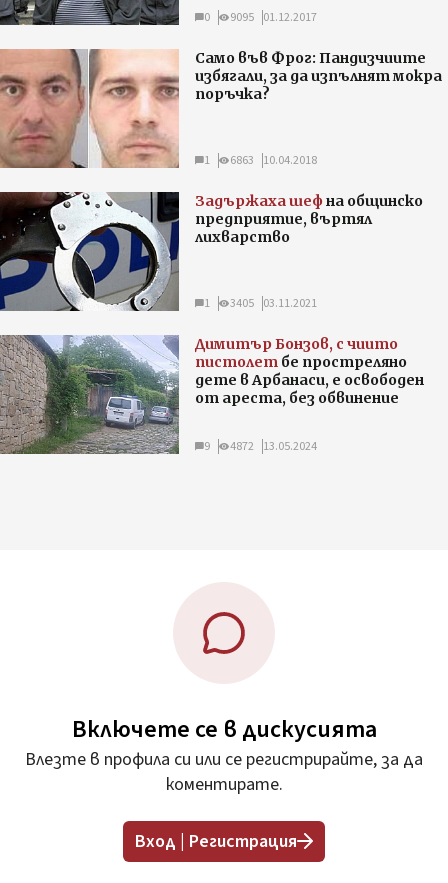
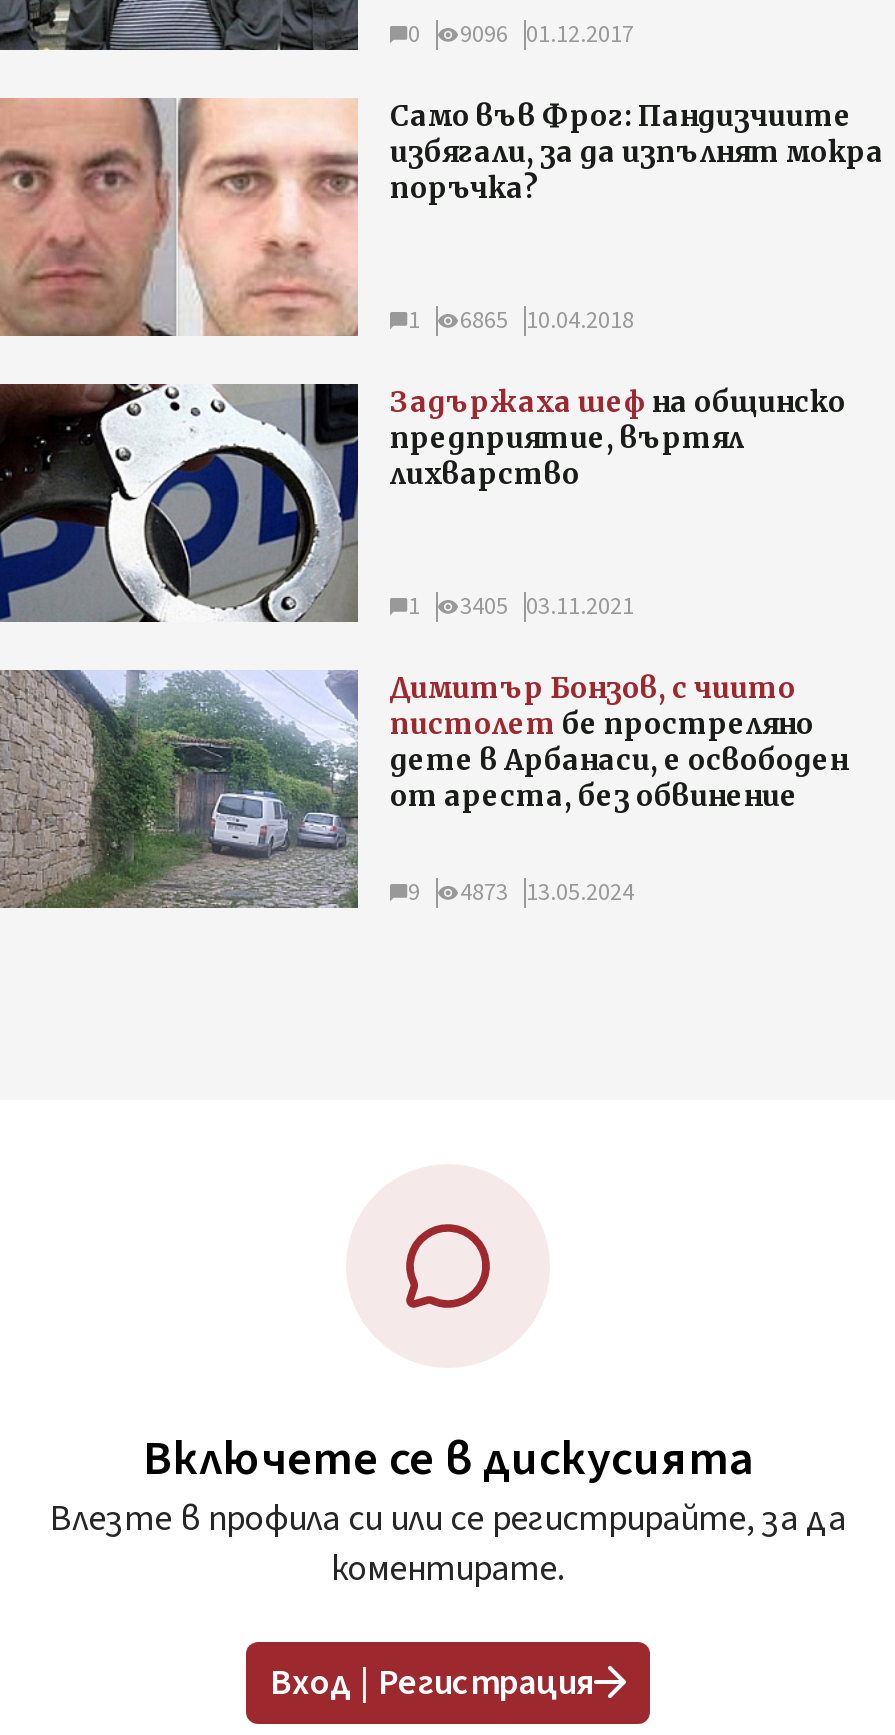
- 0 9095 01.12.2017
+ 0 9096 01.12.2017

- 1 6863 10.04.2018
+ 1 6865 10.04.2018

- 9 4872 13.05.2024
+ 9 4873 13.05.2024
